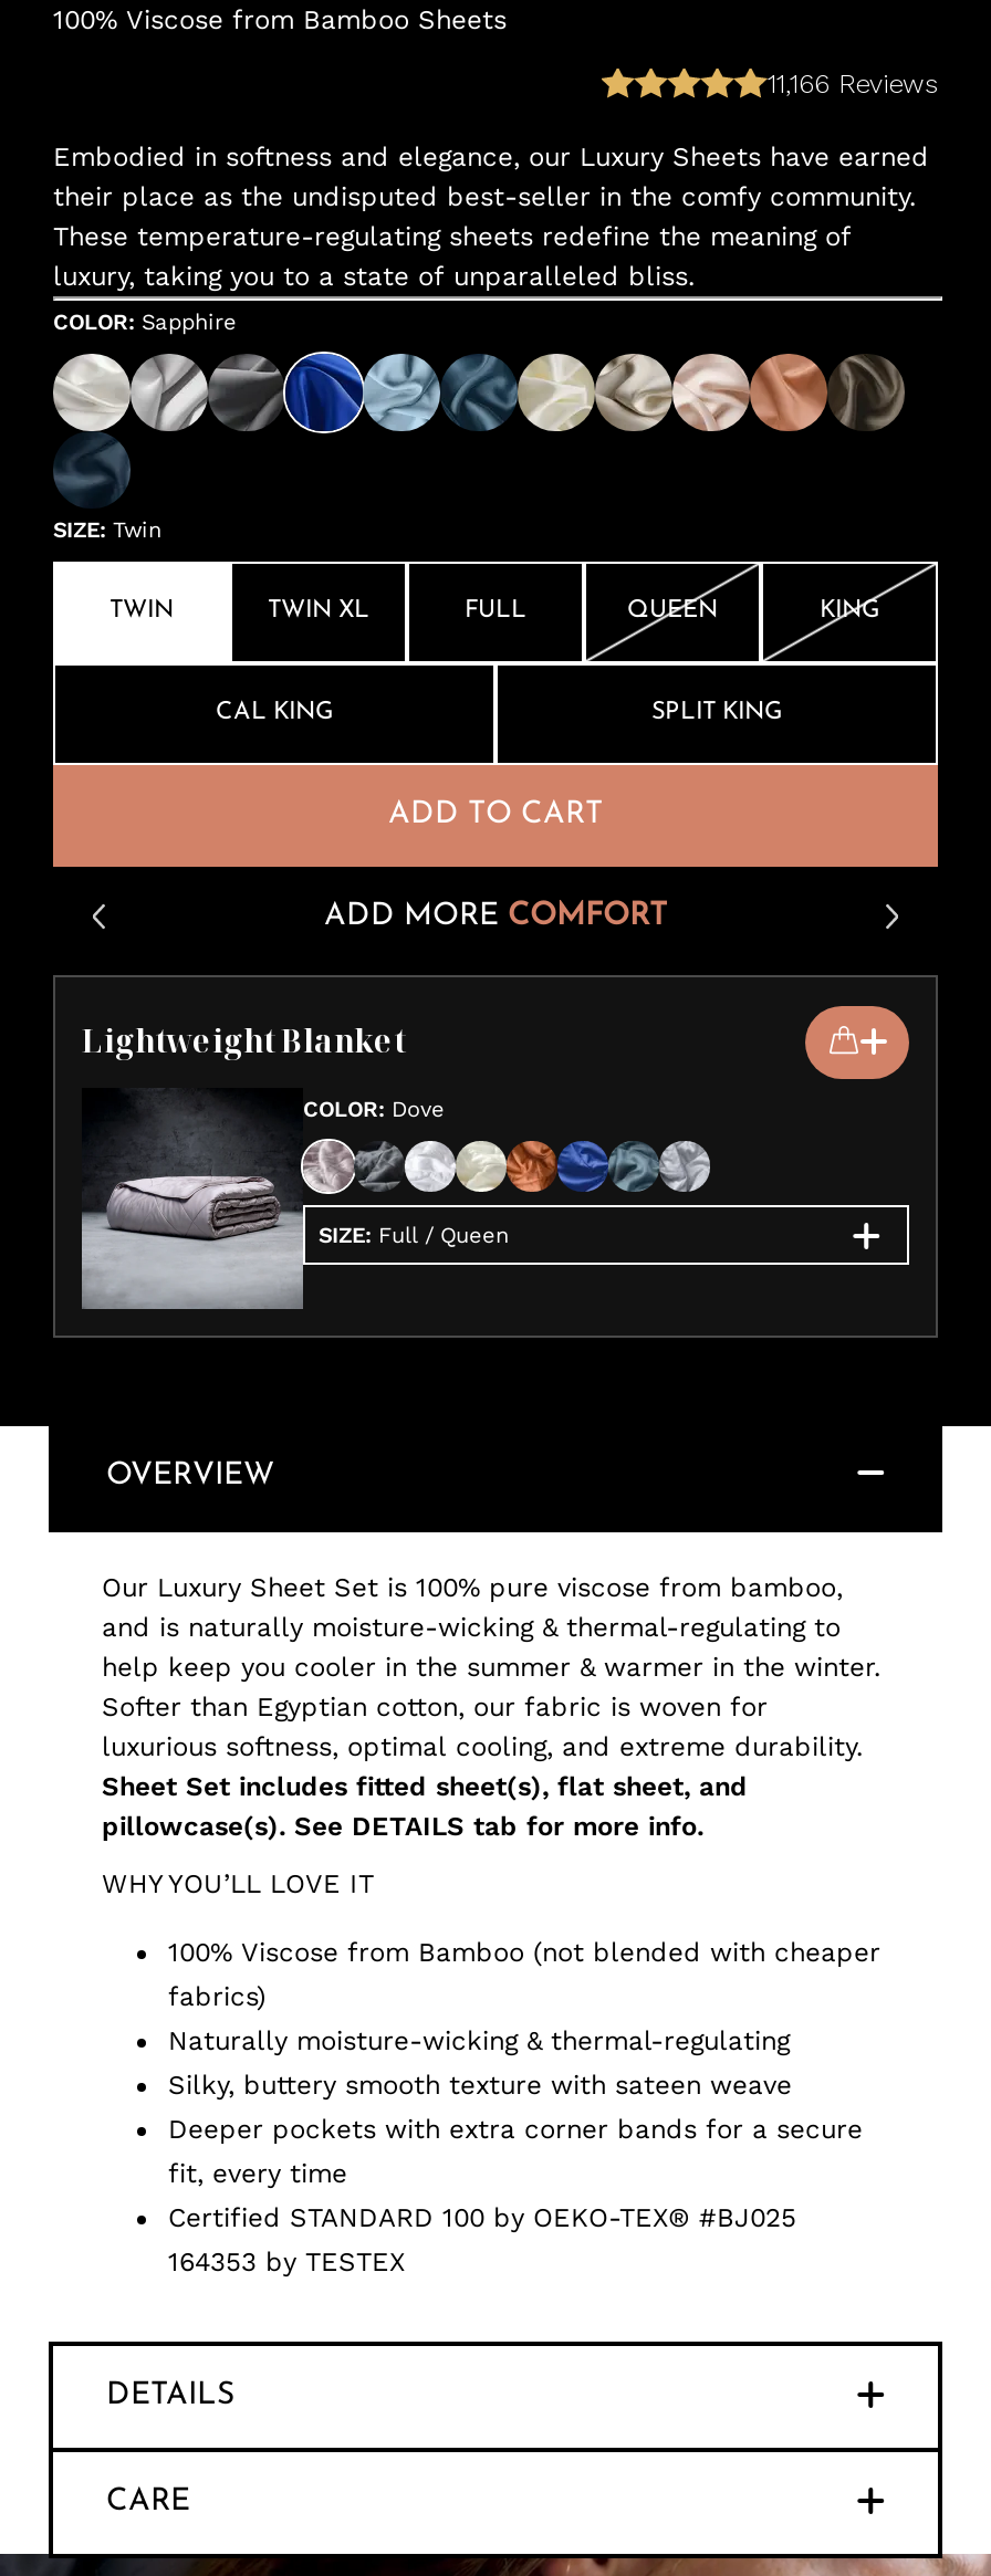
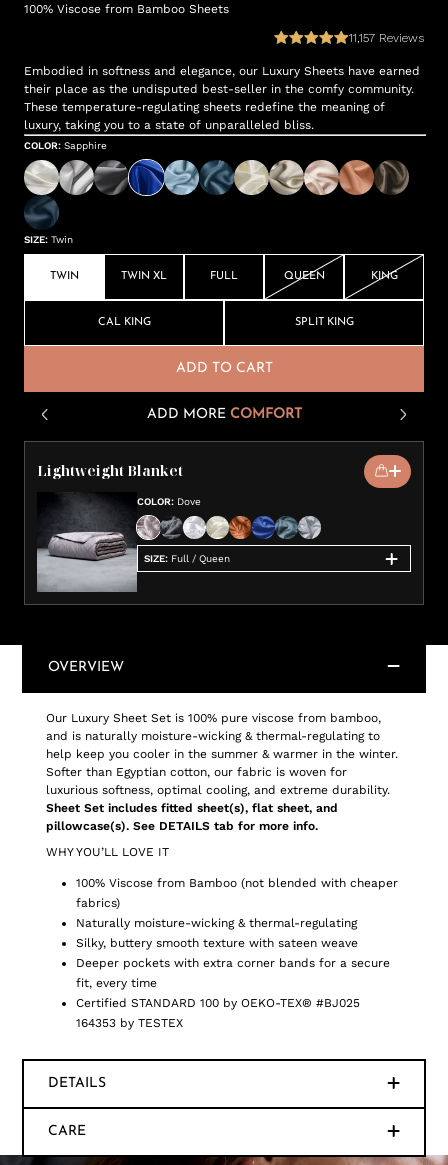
- 11,166 Reviews
+ 11,157 Reviews
